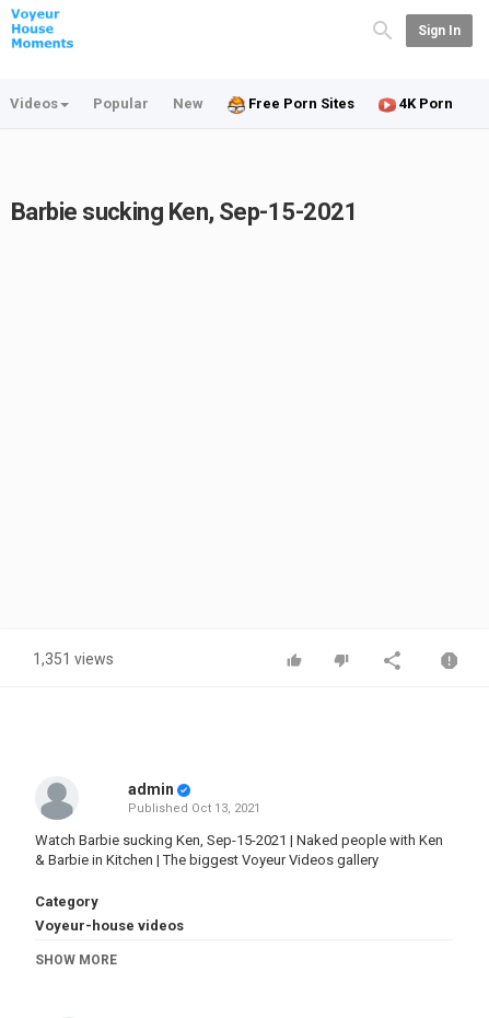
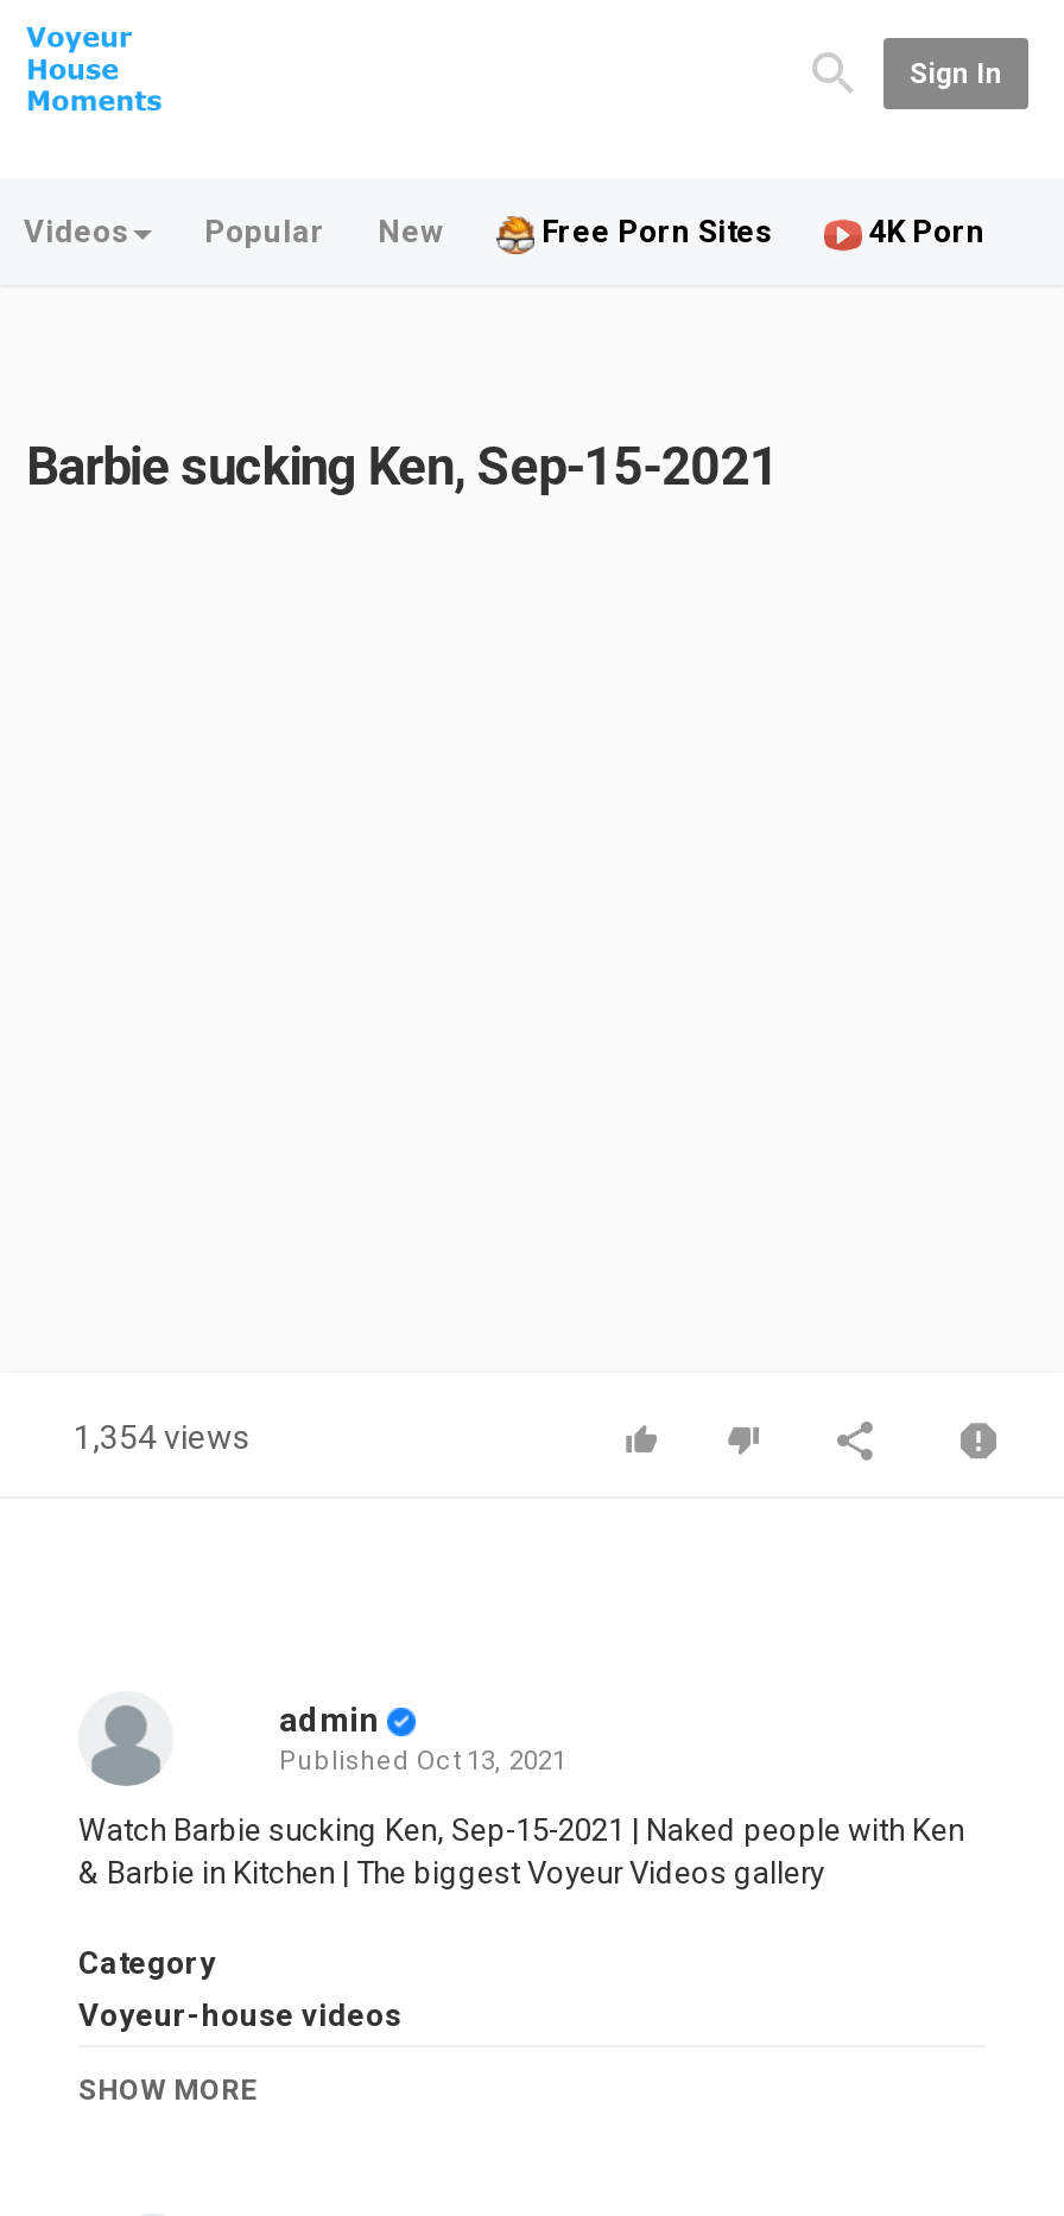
- 1,351 views
+ 1,354 views
